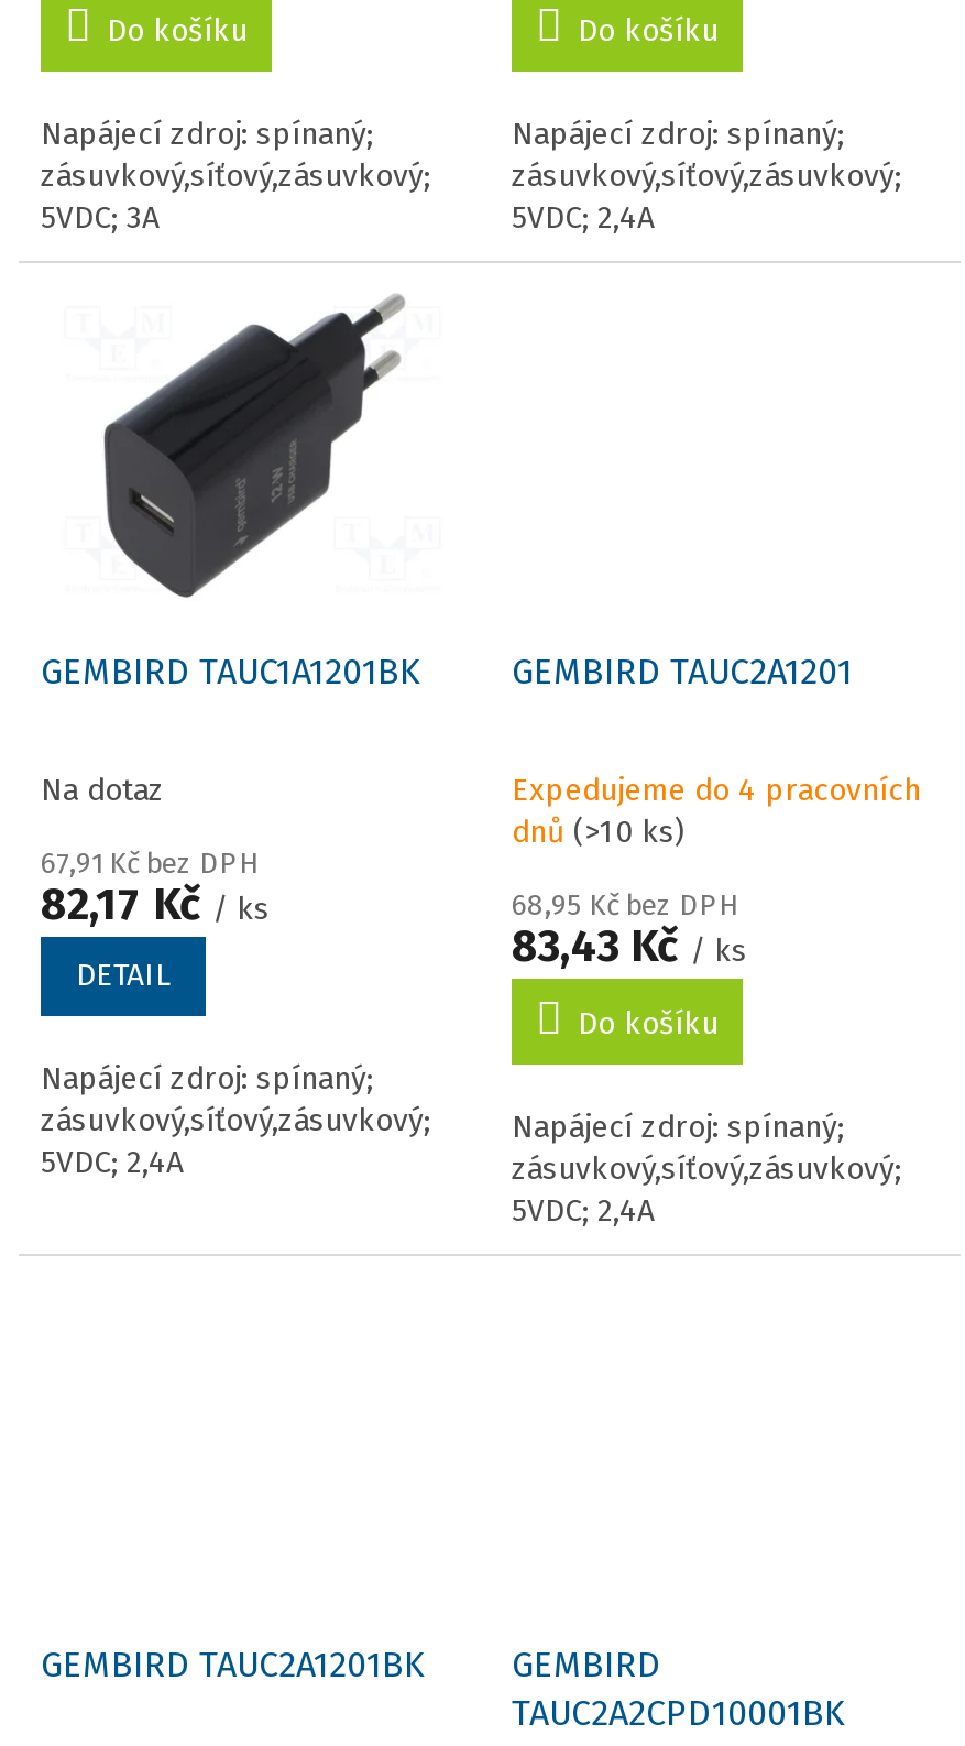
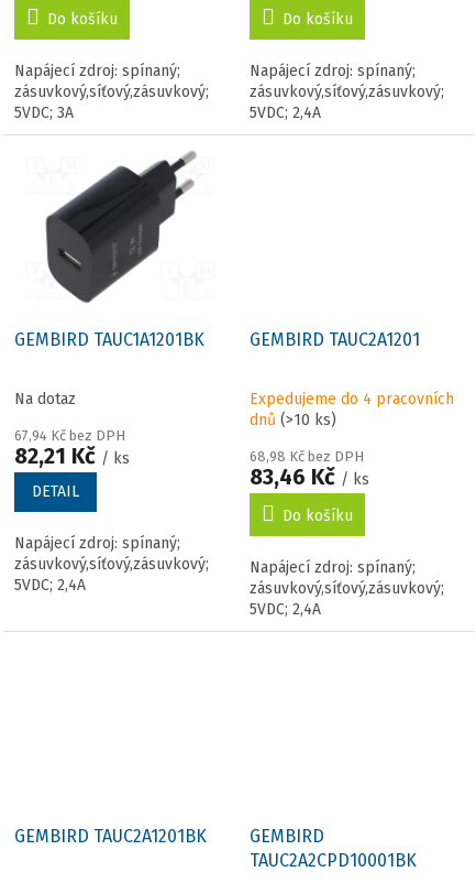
- 67,91 Kč bez DPH
+ 67,94 Kč bez DPH

- 82,17 Kč / ks
+ 82,21 Kč / ks

- 68,95 Kč bez DPH
+ 68,98 Kč bez DPH

- 83,43 Kč / ks
+ 83,46 Kč / ks
